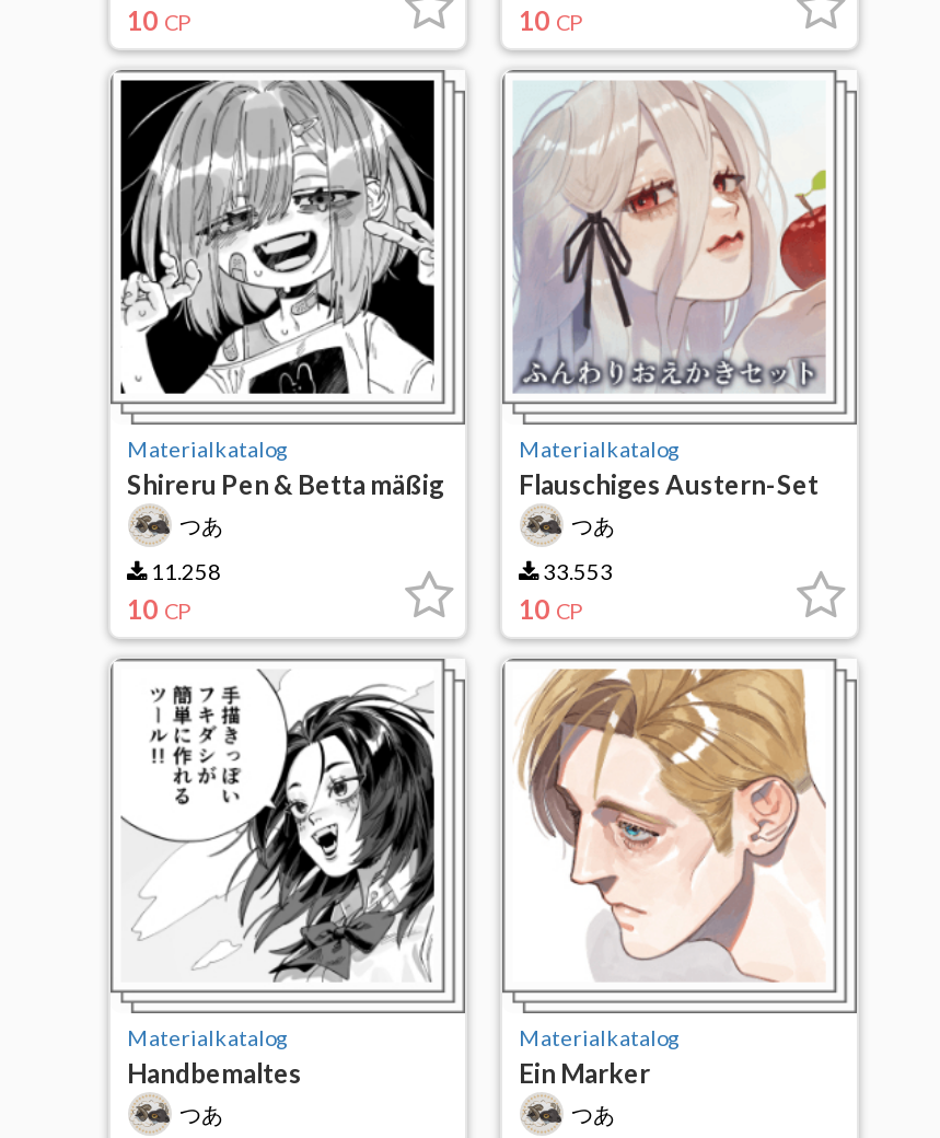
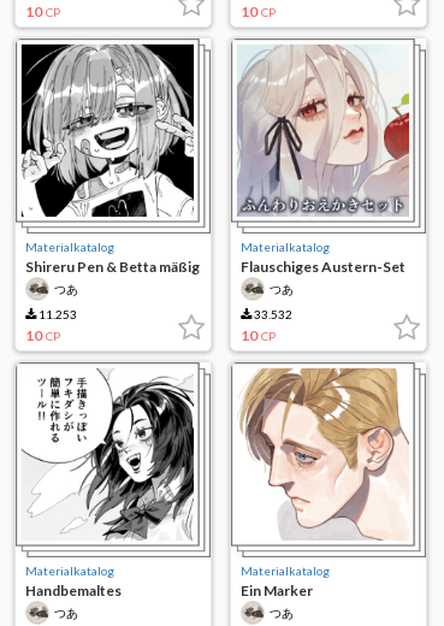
- 11.258
+ 11.253

- 33.553
+ 33.532
